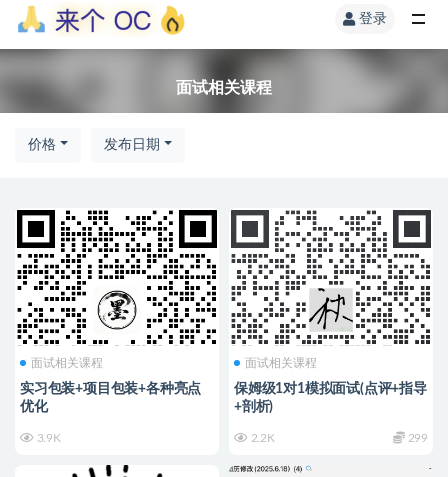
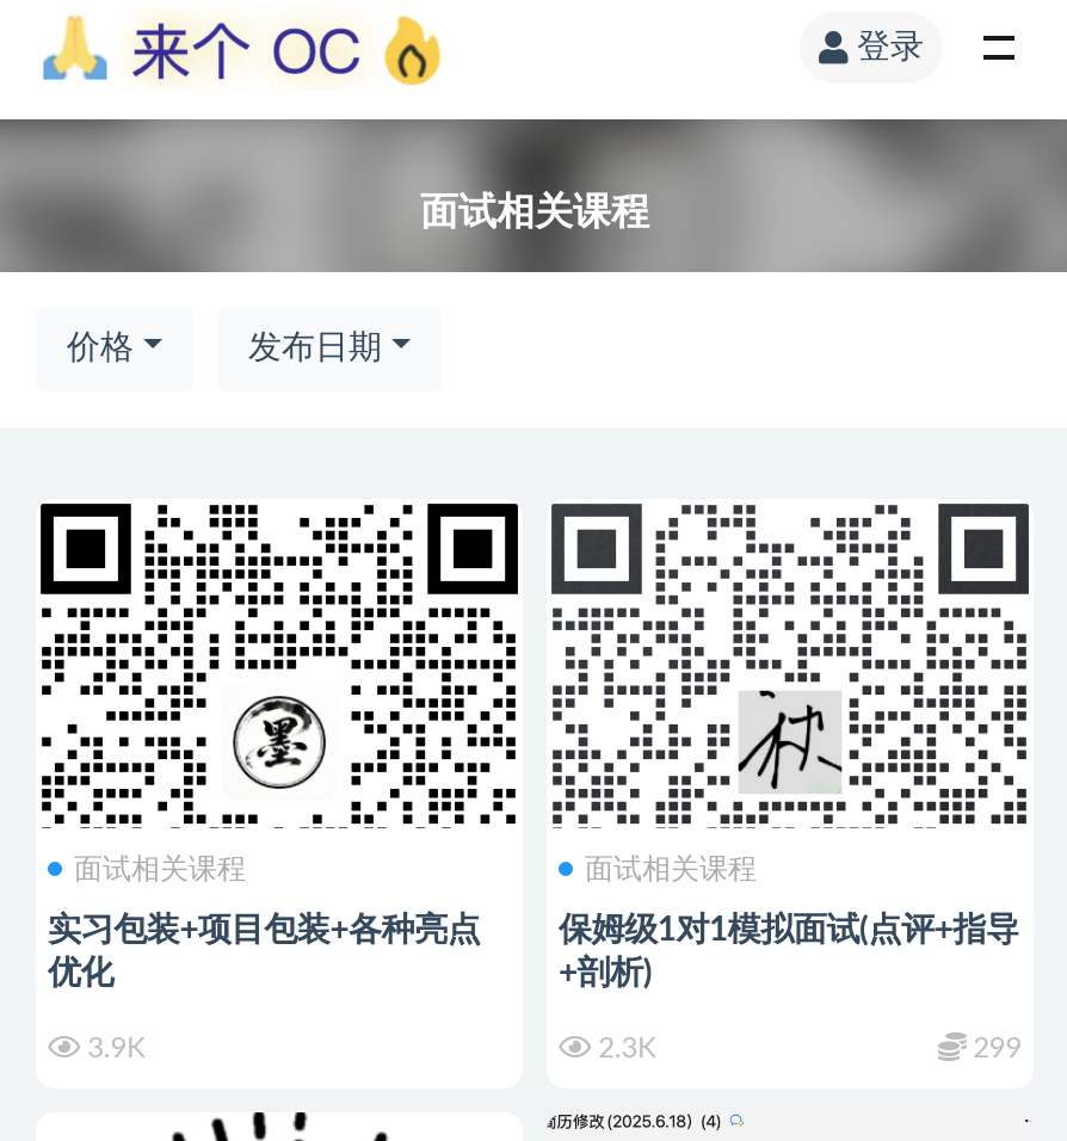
- 2.2K
+ 2.3K
